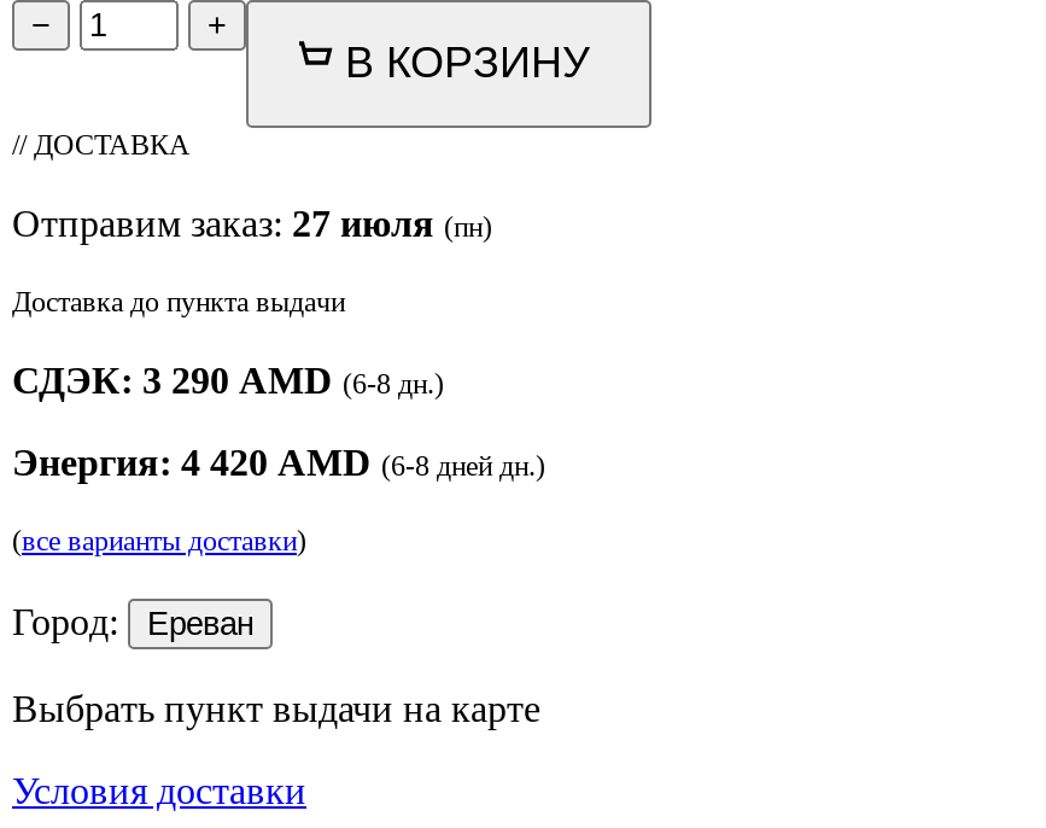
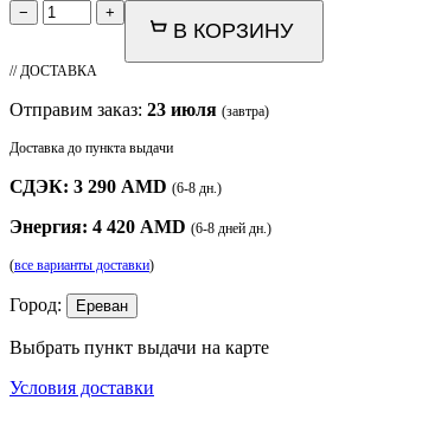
- Отправим заказ: 27 июля (пн)
+ Отправим заказ: 23 июля (завтра)
